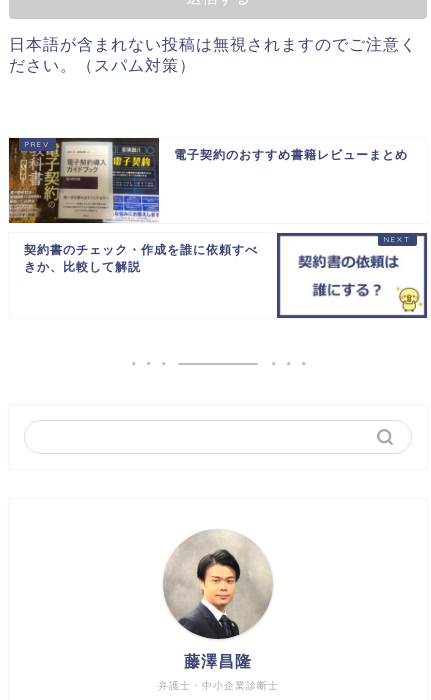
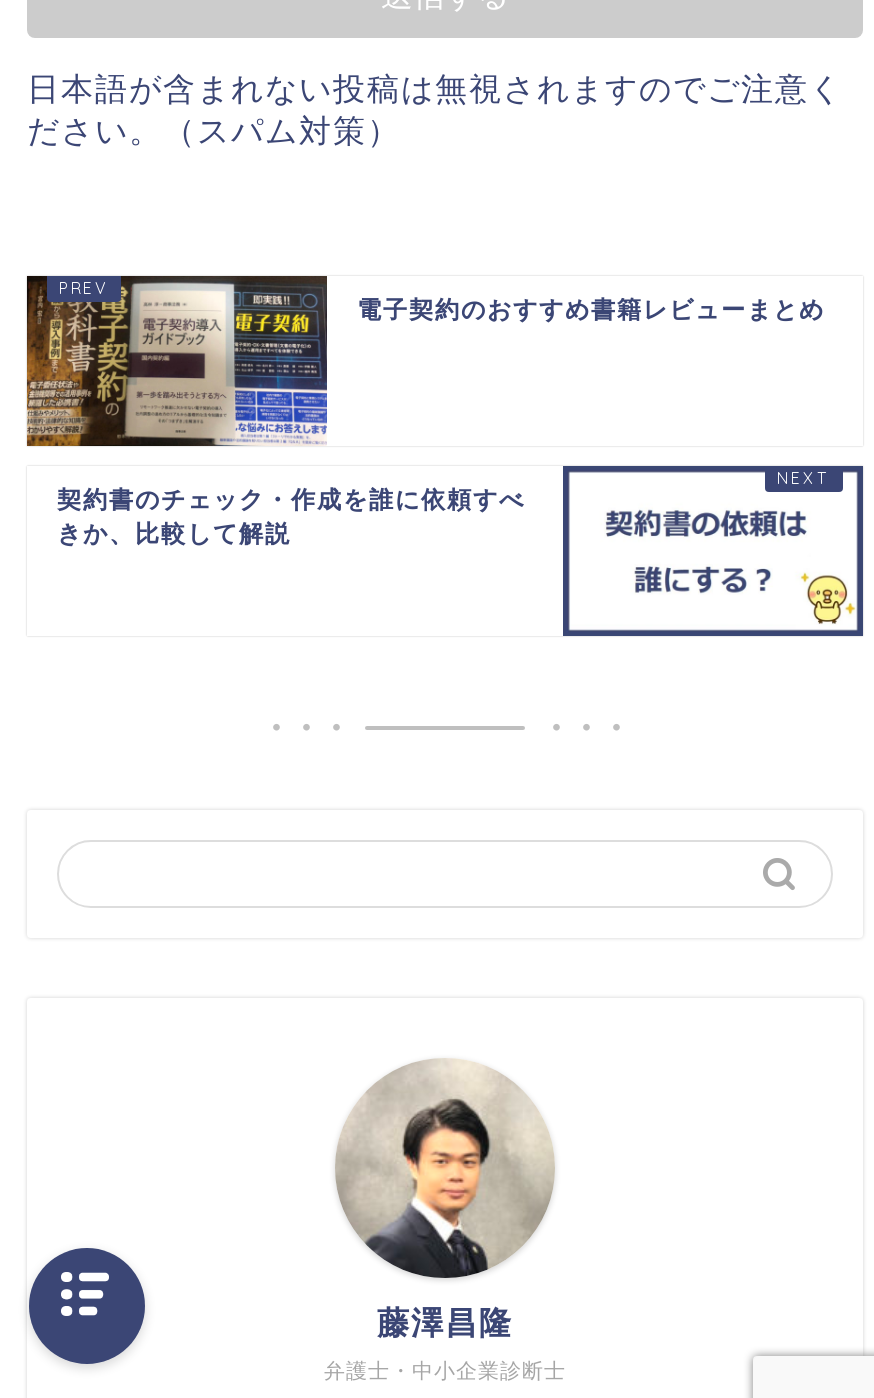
+ [image]
